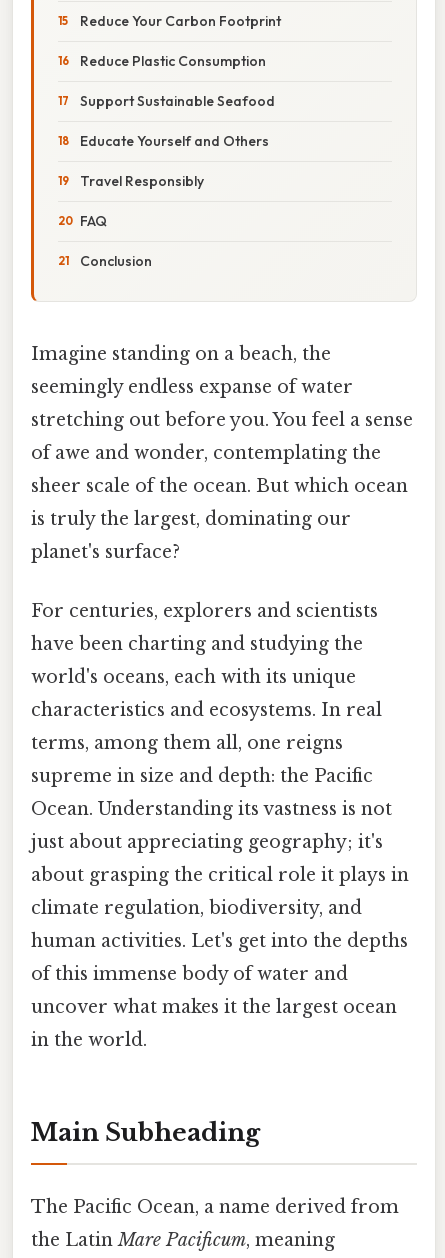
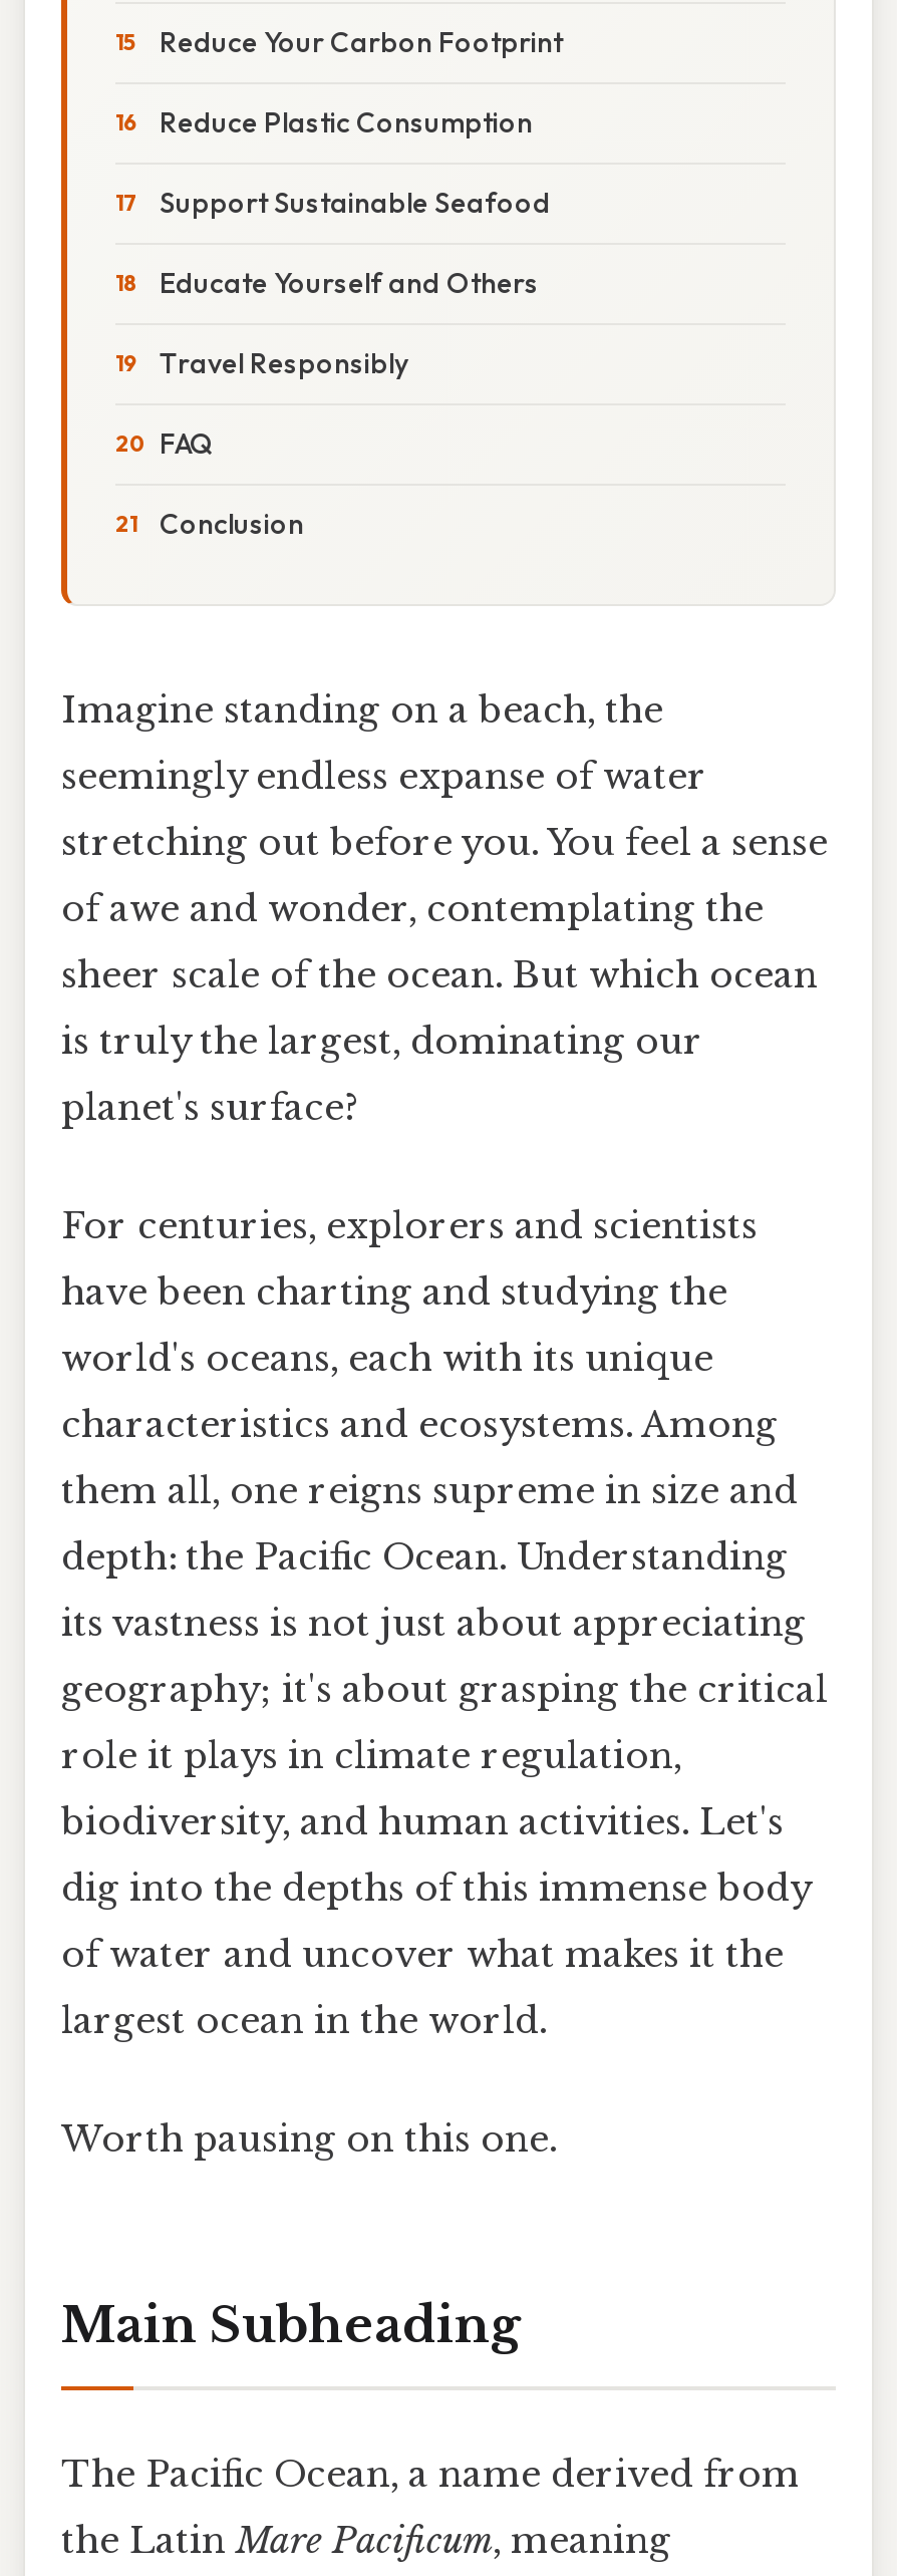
- characteristics and ecosystems. In real
+ characteristics and ecosystems. Among

- terms, among them all, one reigns
+ them all, one reigns supreme in size and

- supreme in size and depth: the Pacific
+ depth: the Pacific Ocean. Understanding

- Ocean. Understanding its vastness is not
+ its vastness is not just about appreciating

- just about appreciating geography; it's
+ geography; it's about grasping the critical

- about grasping the critical role it plays in
+ role it plays in climate regulation,

- climate regulation, biodiversity, and
+ biodiversity, and human activities. Let's

- human activities. Let's get into the depths
+ dig into the depths of this immense body

- of this immense body of water and
+ of water and uncover what makes it the

- uncover what makes it the largest ocean
+ largest ocean in the world.

- in the world.
+ Worth pausing on this one.
